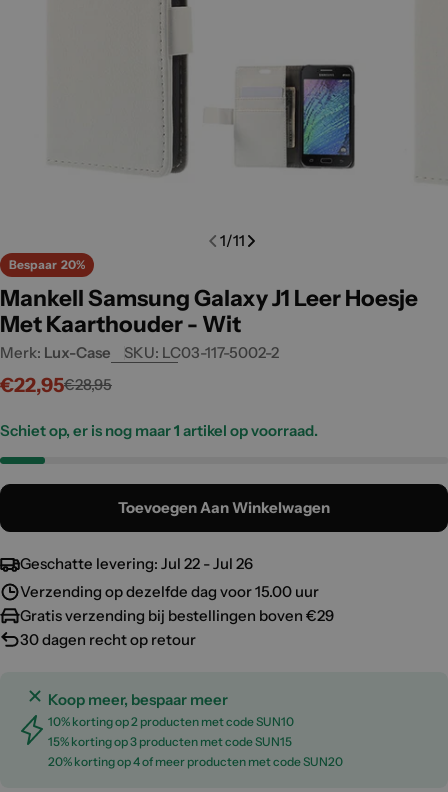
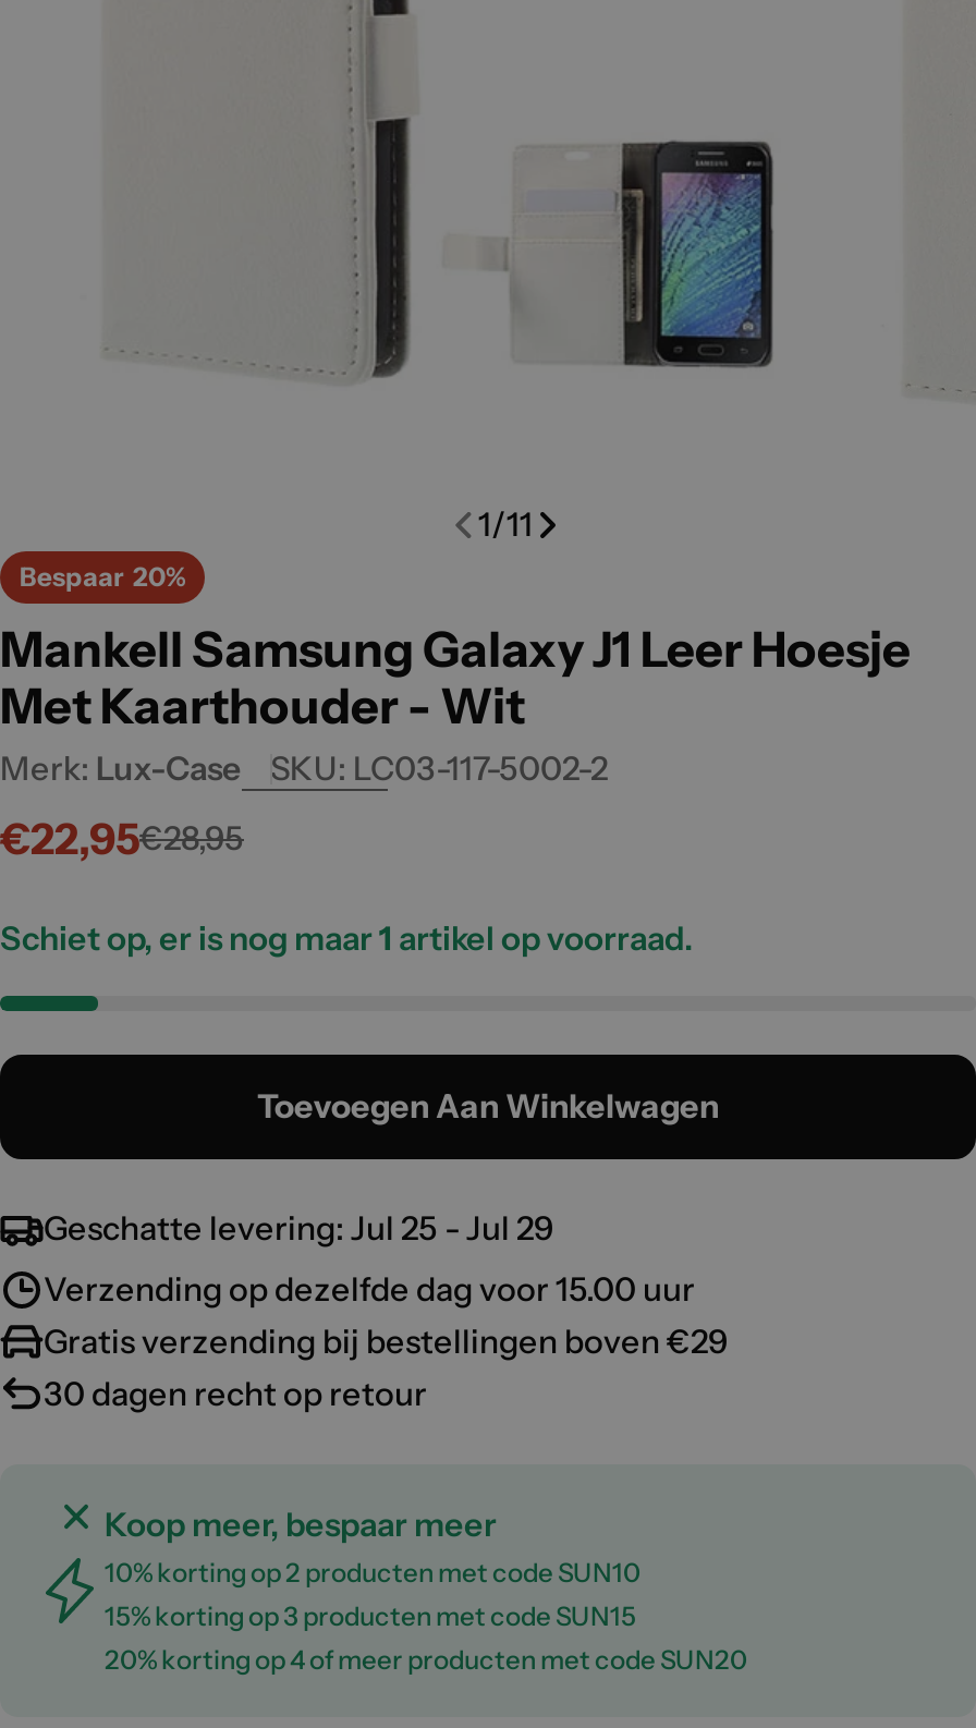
- Geschatte levering: Jul 22 - Jul 26
+ Geschatte levering: Jul 25 - Jul 29
